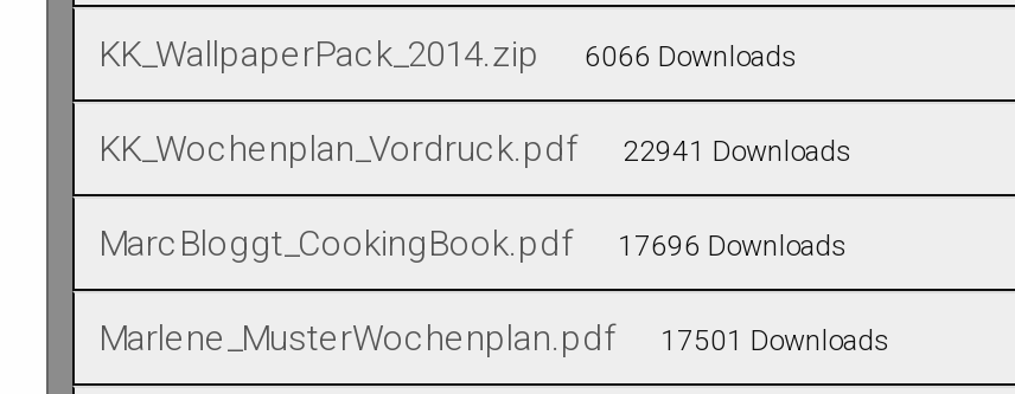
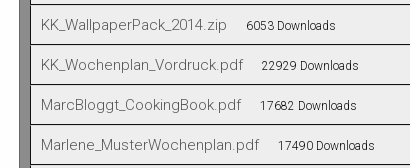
- KK_WallpaperPack_2014.zip 6066 Downloads
+ KK_WallpaperPack_2014.zip 6053 Downloads

- KK_Wochenplan_Vordruck.pdf 22941 Downloads
+ KK_Wochenplan_Vordruck.pdf 22929 Downloads

- MarcBloggt_CookingBook.pdf 17696 Downloads
+ MarcBloggt_CookingBook.pdf 17682 Downloads

- Marlene_MusterWochenplan.pdf 17501 Downloads
+ Marlene_MusterWochenplan.pdf 17490 Downloads
